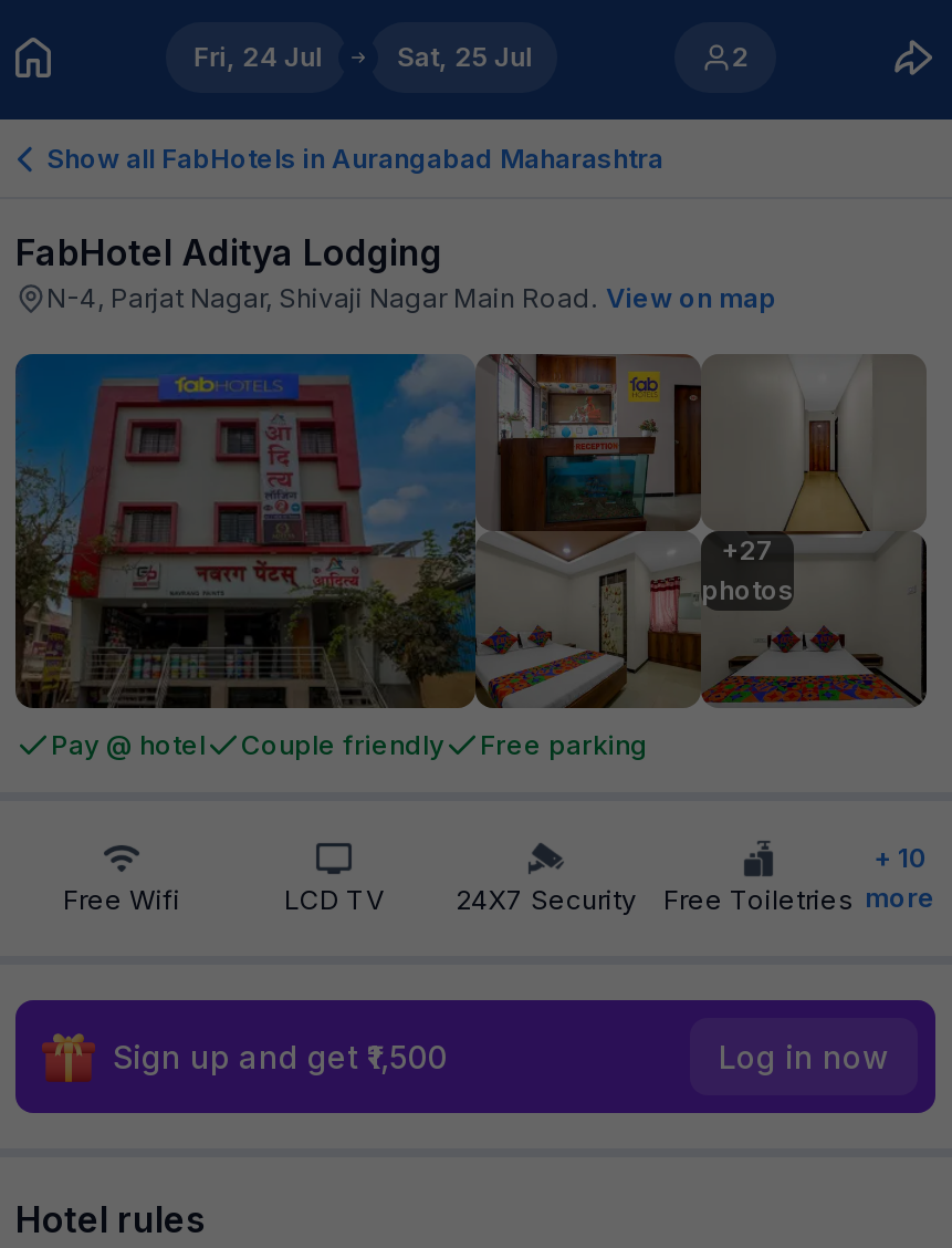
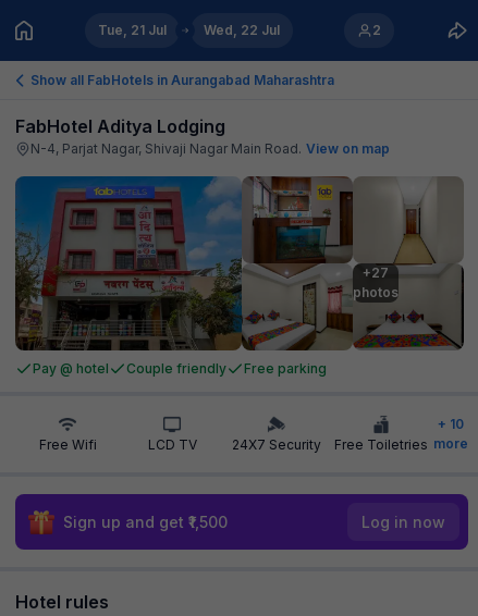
- Fri, 24 Jul
+ Tue, 21 Jul

- Sat, 25 Jul
+ Wed, 22 Jul
